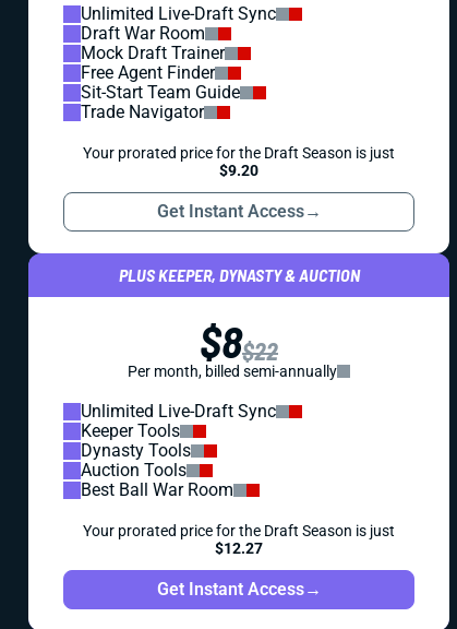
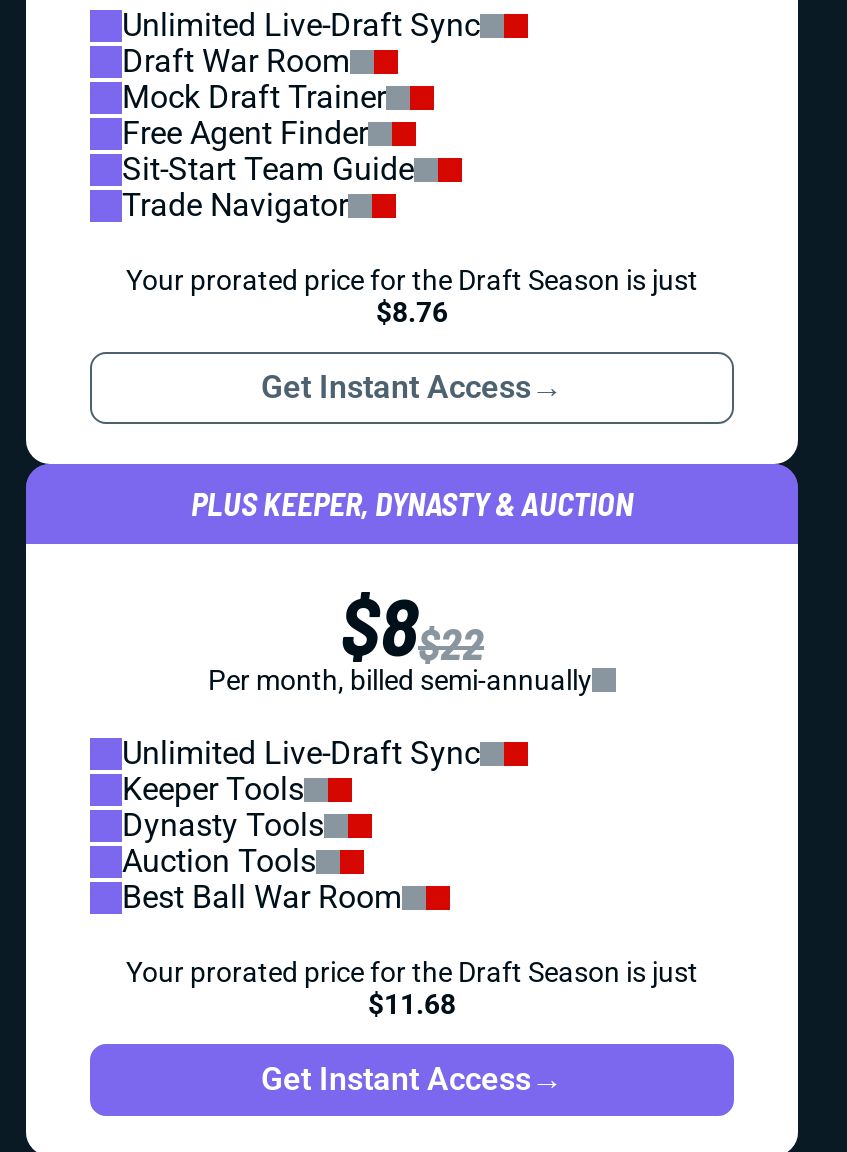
- $9.20
+ $8.76

- $12.27
+ $11.68
